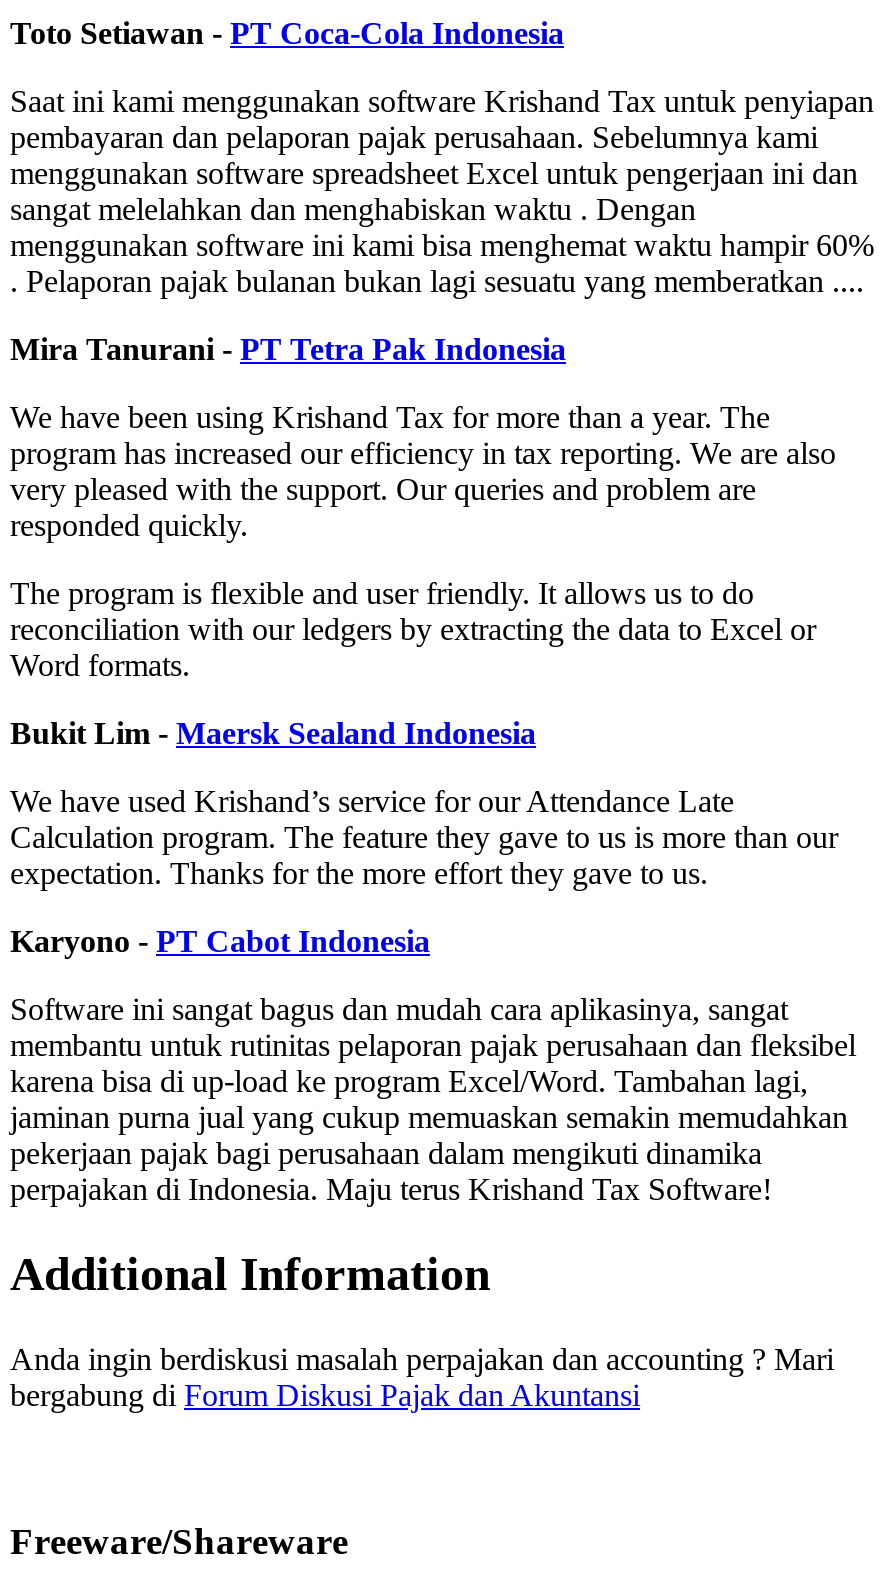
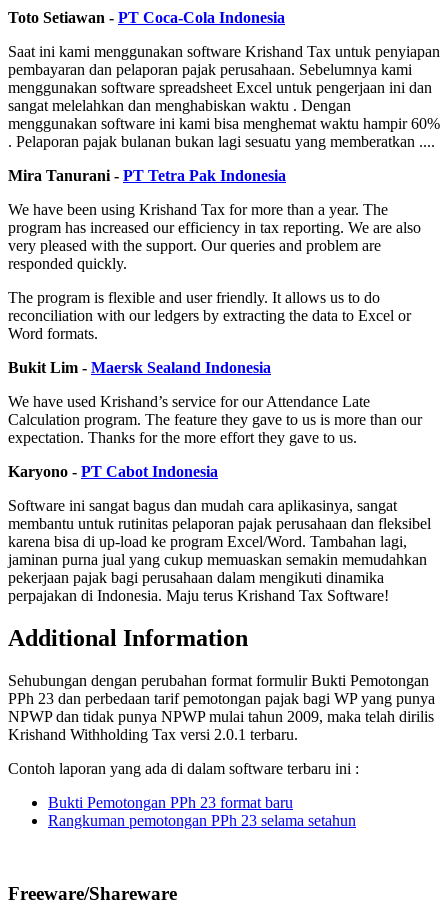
- Anda ingin berdiskusi masalah perpajakan dan accounting ? Mari
- bergabung di Forum Diskusi Pajak dan Akuntansi
+ Sehubungan dengan perubahan format formulir Bukti Pemotongan
+ PPh 23 dan perbedaan tarif pemotongan pajak bagi WP yang punya
+ NPWP dan tidak punya NPWP mulai tahun 2009, maka telah dirilis
+ Krishand Withholding Tax versi 2.0.1 terbaru.
+ Contoh laporan yang ada di dalam software terbaru ini :
+ Bukti Pemotongan PPh 23 format baru
+ Rangkuman pemotongan PPh 23 selama setahun
